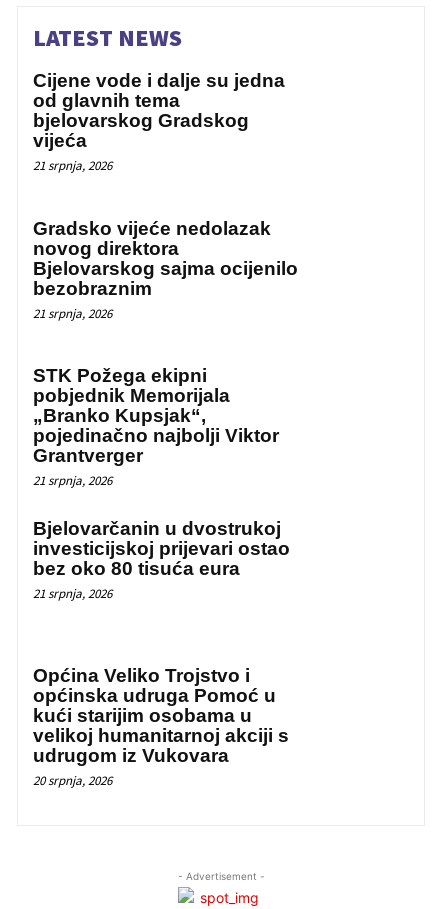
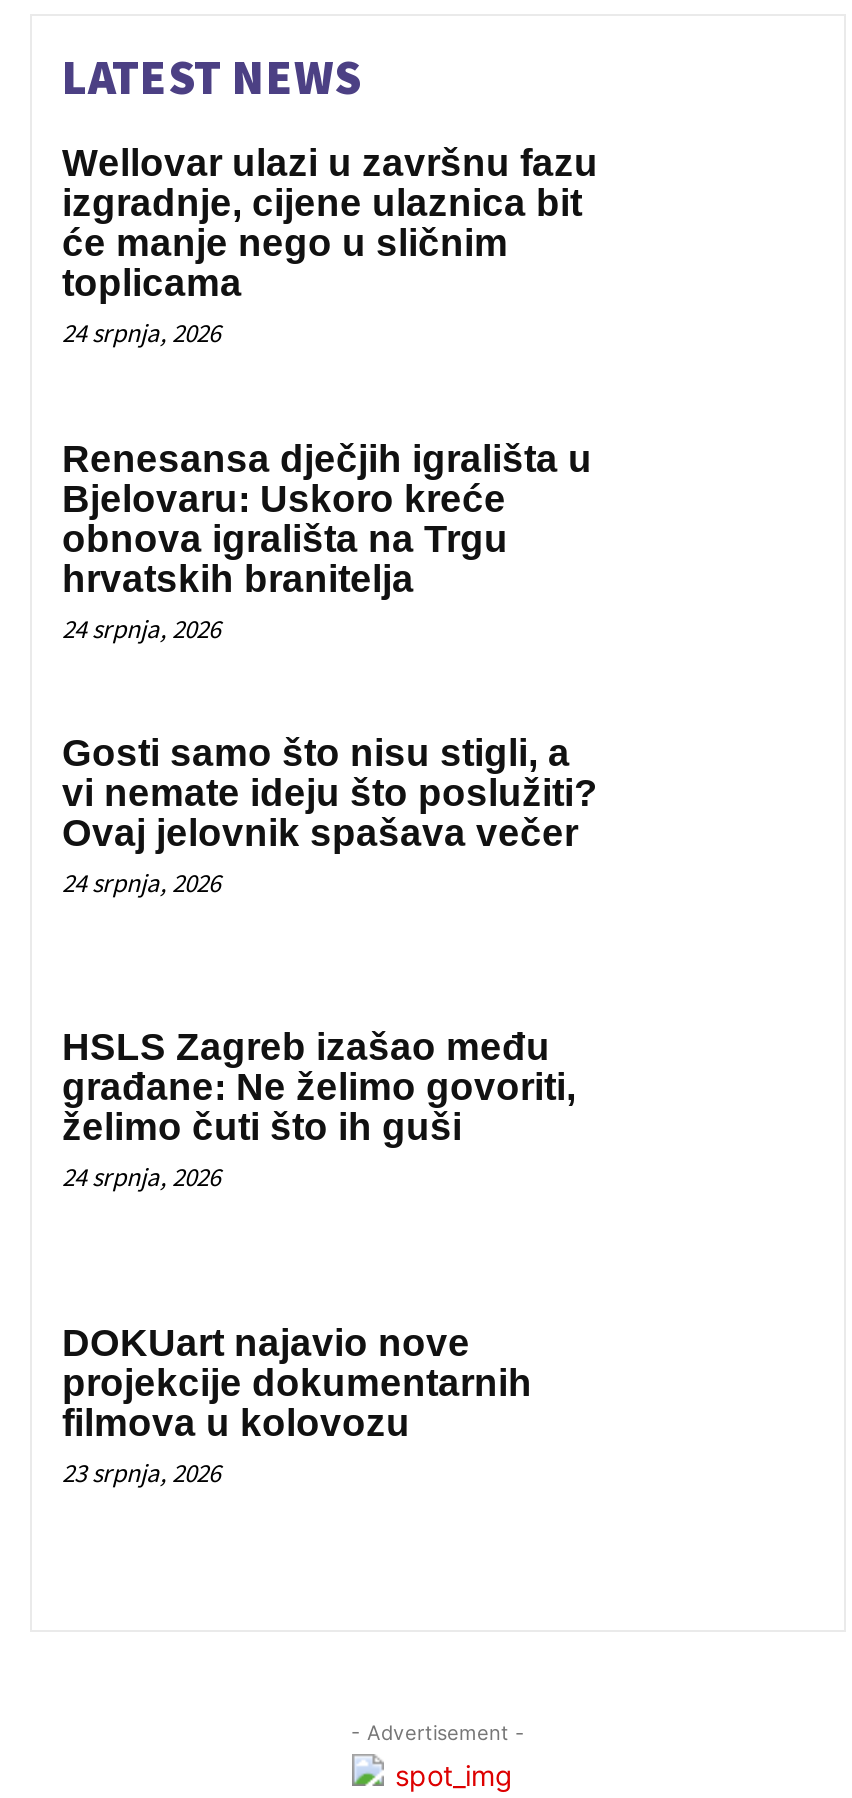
- Cijene vode i dalje su jedna
- od glavnih tema
- bjelovarskog Gradskog
- vijeća
- 21 srpnja, 2026
+ Wellovar ulazi u završnu fazu
+ izgradnje, cijene ulaznica bit
+ će manje nego u sličnim
+ toplicama
+ 24 srpnja, 2026

- Gradsko vijeće nedolazak
- novog direktora
- Bjelovarskog sajma ocijenilo
- bezobraznim
- 21 srpnja, 2026
+ Renesansa dječjih igrališta u
+ Bjelovaru: Uskoro kreće
+ obnova igrališta na Trgu
+ hrvatskih branitelja
+ 24 srpnja, 2026

- STK Požega ekipni
- pobjednik Memorijala
- „Branko Kupsjak“,
- pojedinačno najbolji Viktor
- Grantverger
- 21 srpnja, 2026
+ Gosti samo što nisu stigli, a
+ vi nemate ideju što poslužiti?
+ Ovaj jelovnik spašava večer
+ 24 srpnja, 2026

- Bjelovarčanin u dvostrukoj
- investicijskoj prijevari ostao
- bez oko 80 tisuća eura
- 21 srpnja, 2026
+ HSLS Zagreb izašao među
+ građane: Ne želimo govoriti,
+ želimo čuti što ih guši
+ 24 srpnja, 2026

- Općina Veliko Trojstvo i
- općinska udruga Pomoć u
- kući starijim osobama u
- velikoj humanitarnoj akciji s
- udrugom iz Vukovara
- 20 srpnja, 2026
+ DOKUart najavio nove
+ projekcije dokumentarnih
+ filmova u kolovozu
+ 23 srpnja, 2026
